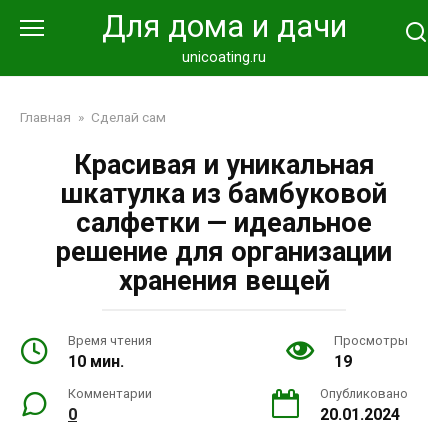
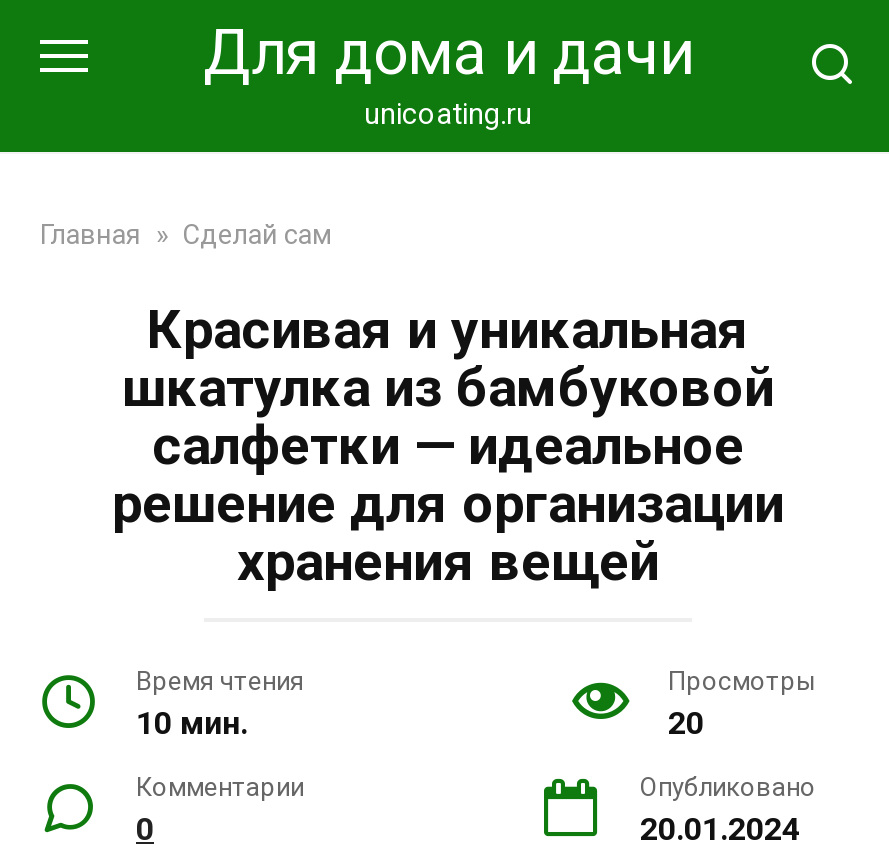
- 19
+ 20
